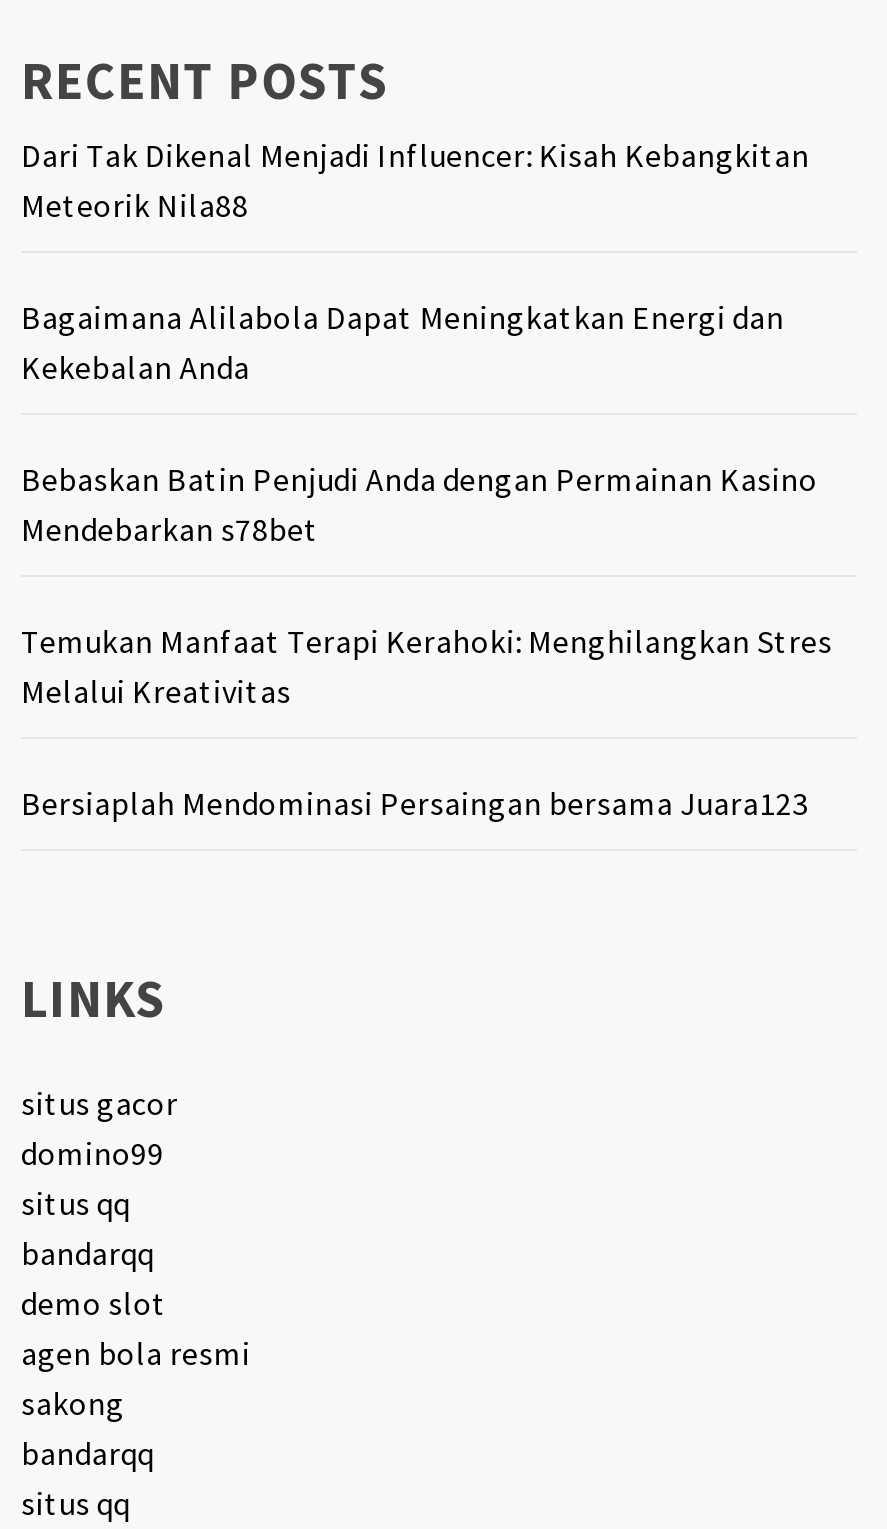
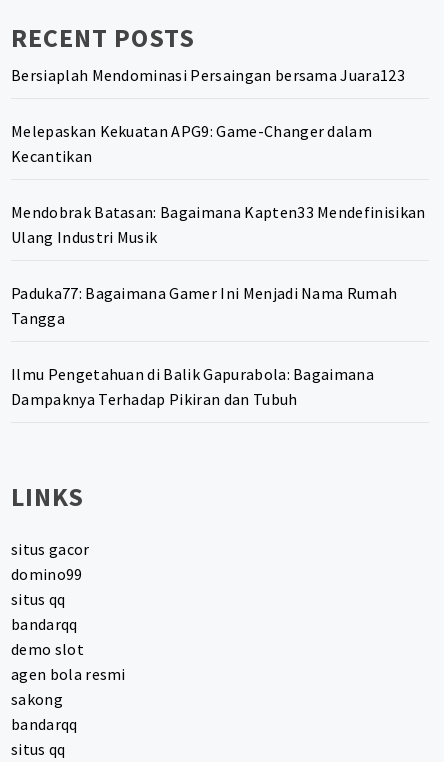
- Dari Tak Dikenal Menjadi Influencer: Kisah Kebangkitan
- Meteorik Nila88
- Bagaimana Alilabola Dapat Meningkatkan Energi dan
- Kekebalan Anda
- Bebaskan Batin Penjudi Anda dengan Permainan Kasino
- Mendebarkan s78bet
- Temukan Manfaat Terapi Kerahoki: Menghilangkan Stres
- Melalui Kreativitas

moved up: Bersiaplah Mendominasi Persaingan bersama Juara123

+ Melepaskan Kekuatan APG9: Game-Changer dalam
+ Kecantikan
+ Mendobrak Batasan: Bagaimana Kapten33 Mendefinisikan
+ Ulang Industri Musik
+ Paduka77: Bagaimana Gamer Ini Menjadi Nama Rumah
+ Tangga
+ Ilmu Pengetahuan di Balik Gapurabola: Bagaimana
+ Dampaknya Terhadap Pikiran dan Tubuh
